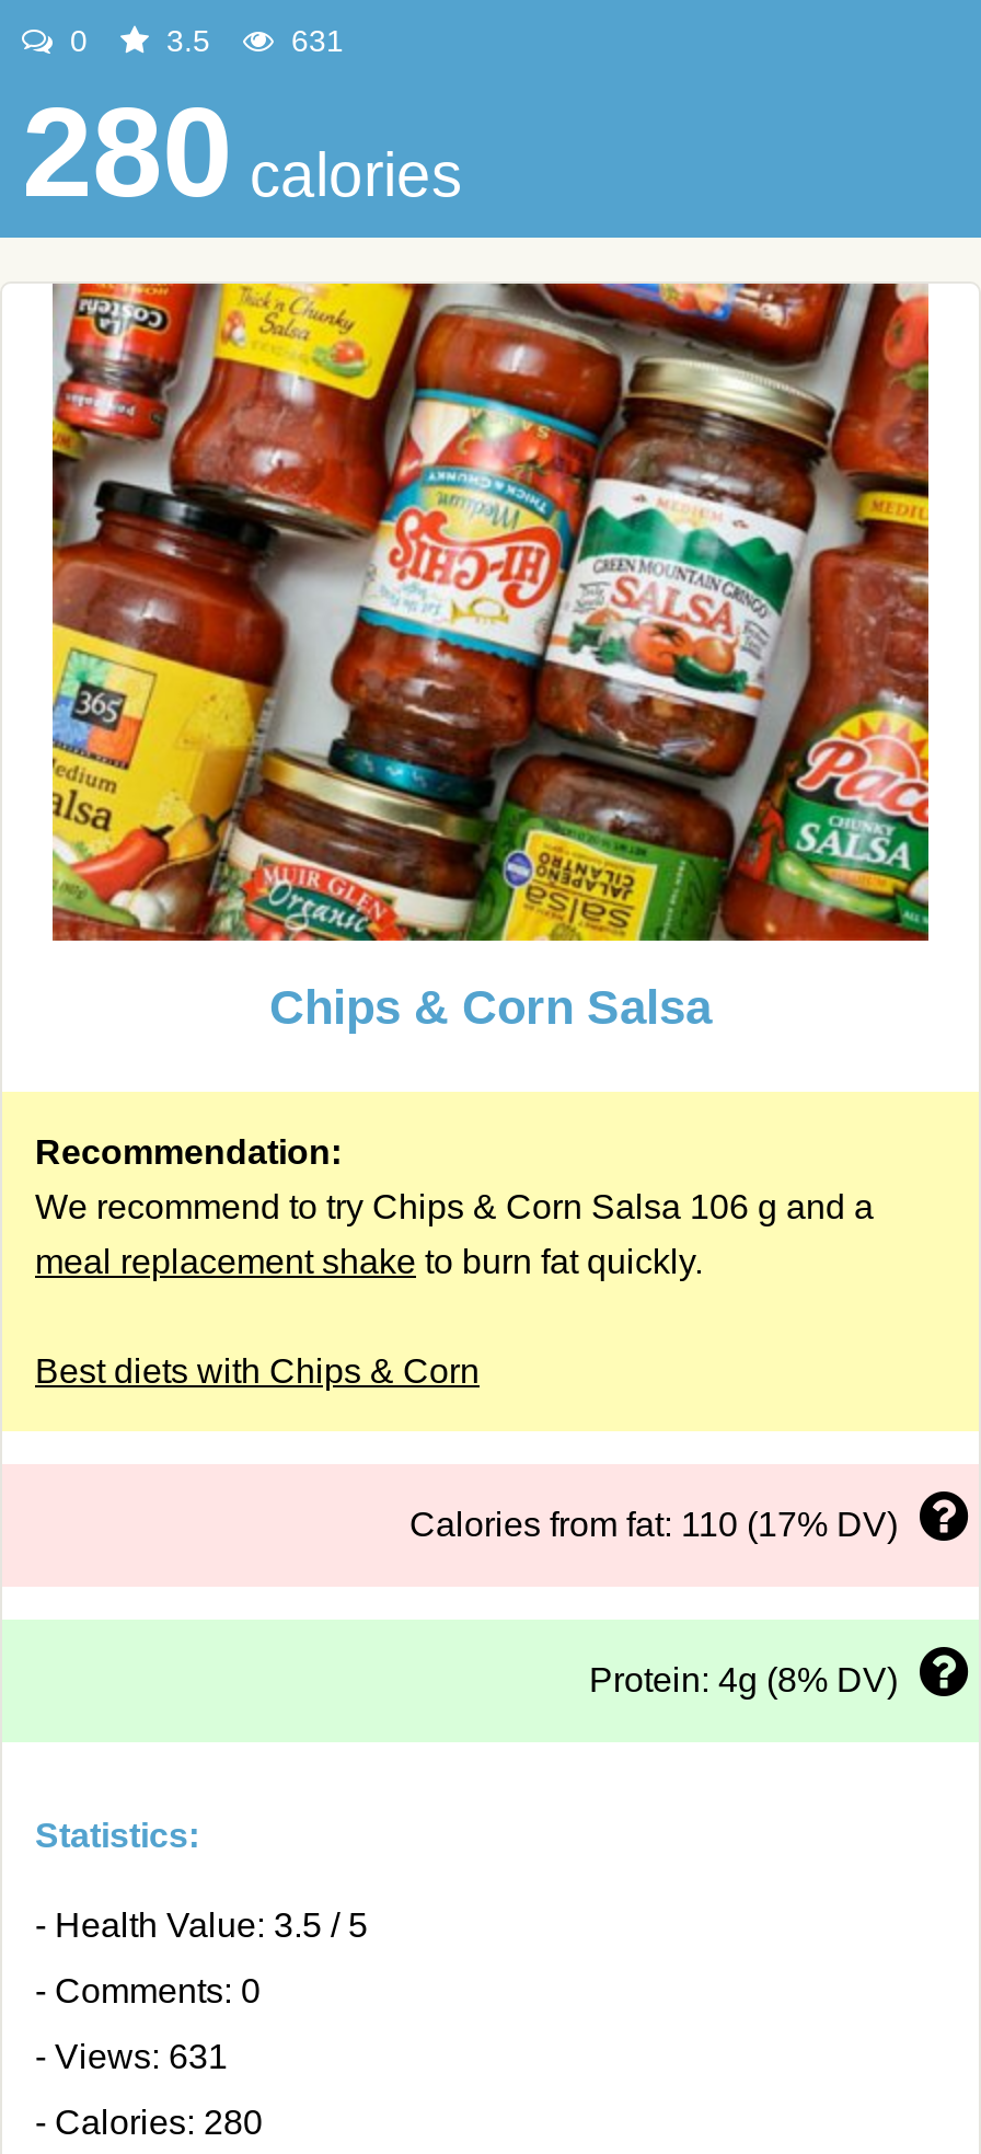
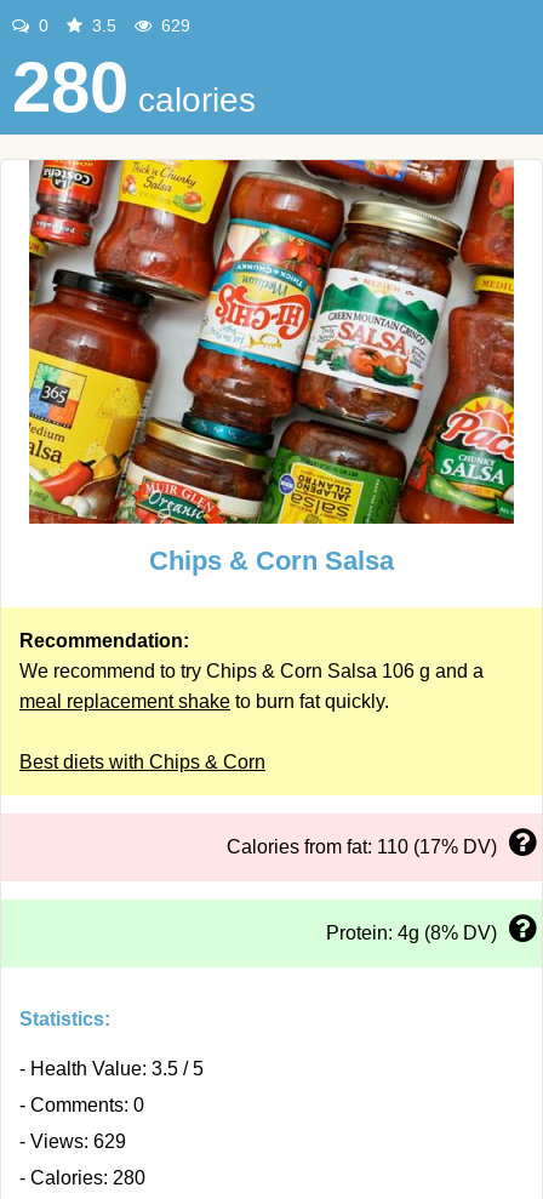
- 631
+ 629

- - Views: 631
+ - Views: 629
